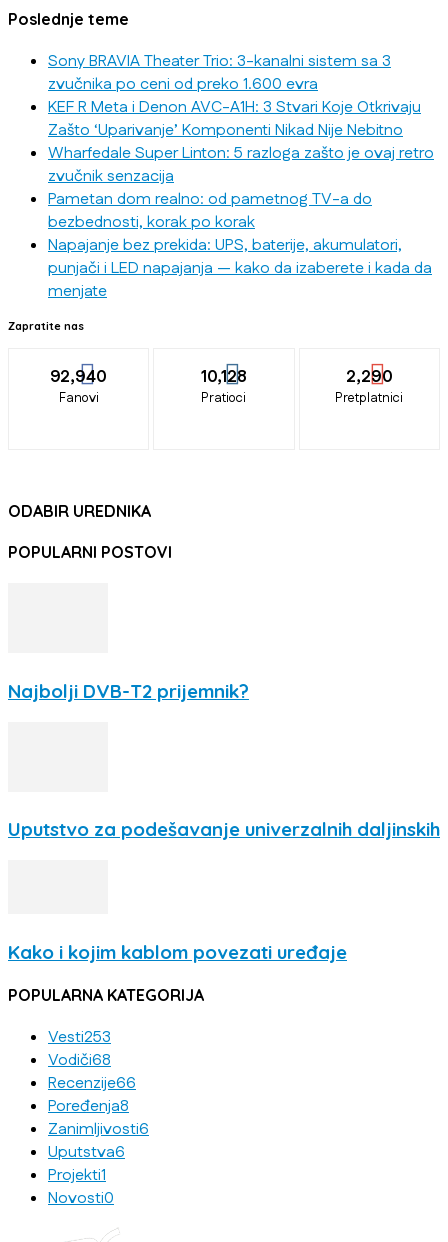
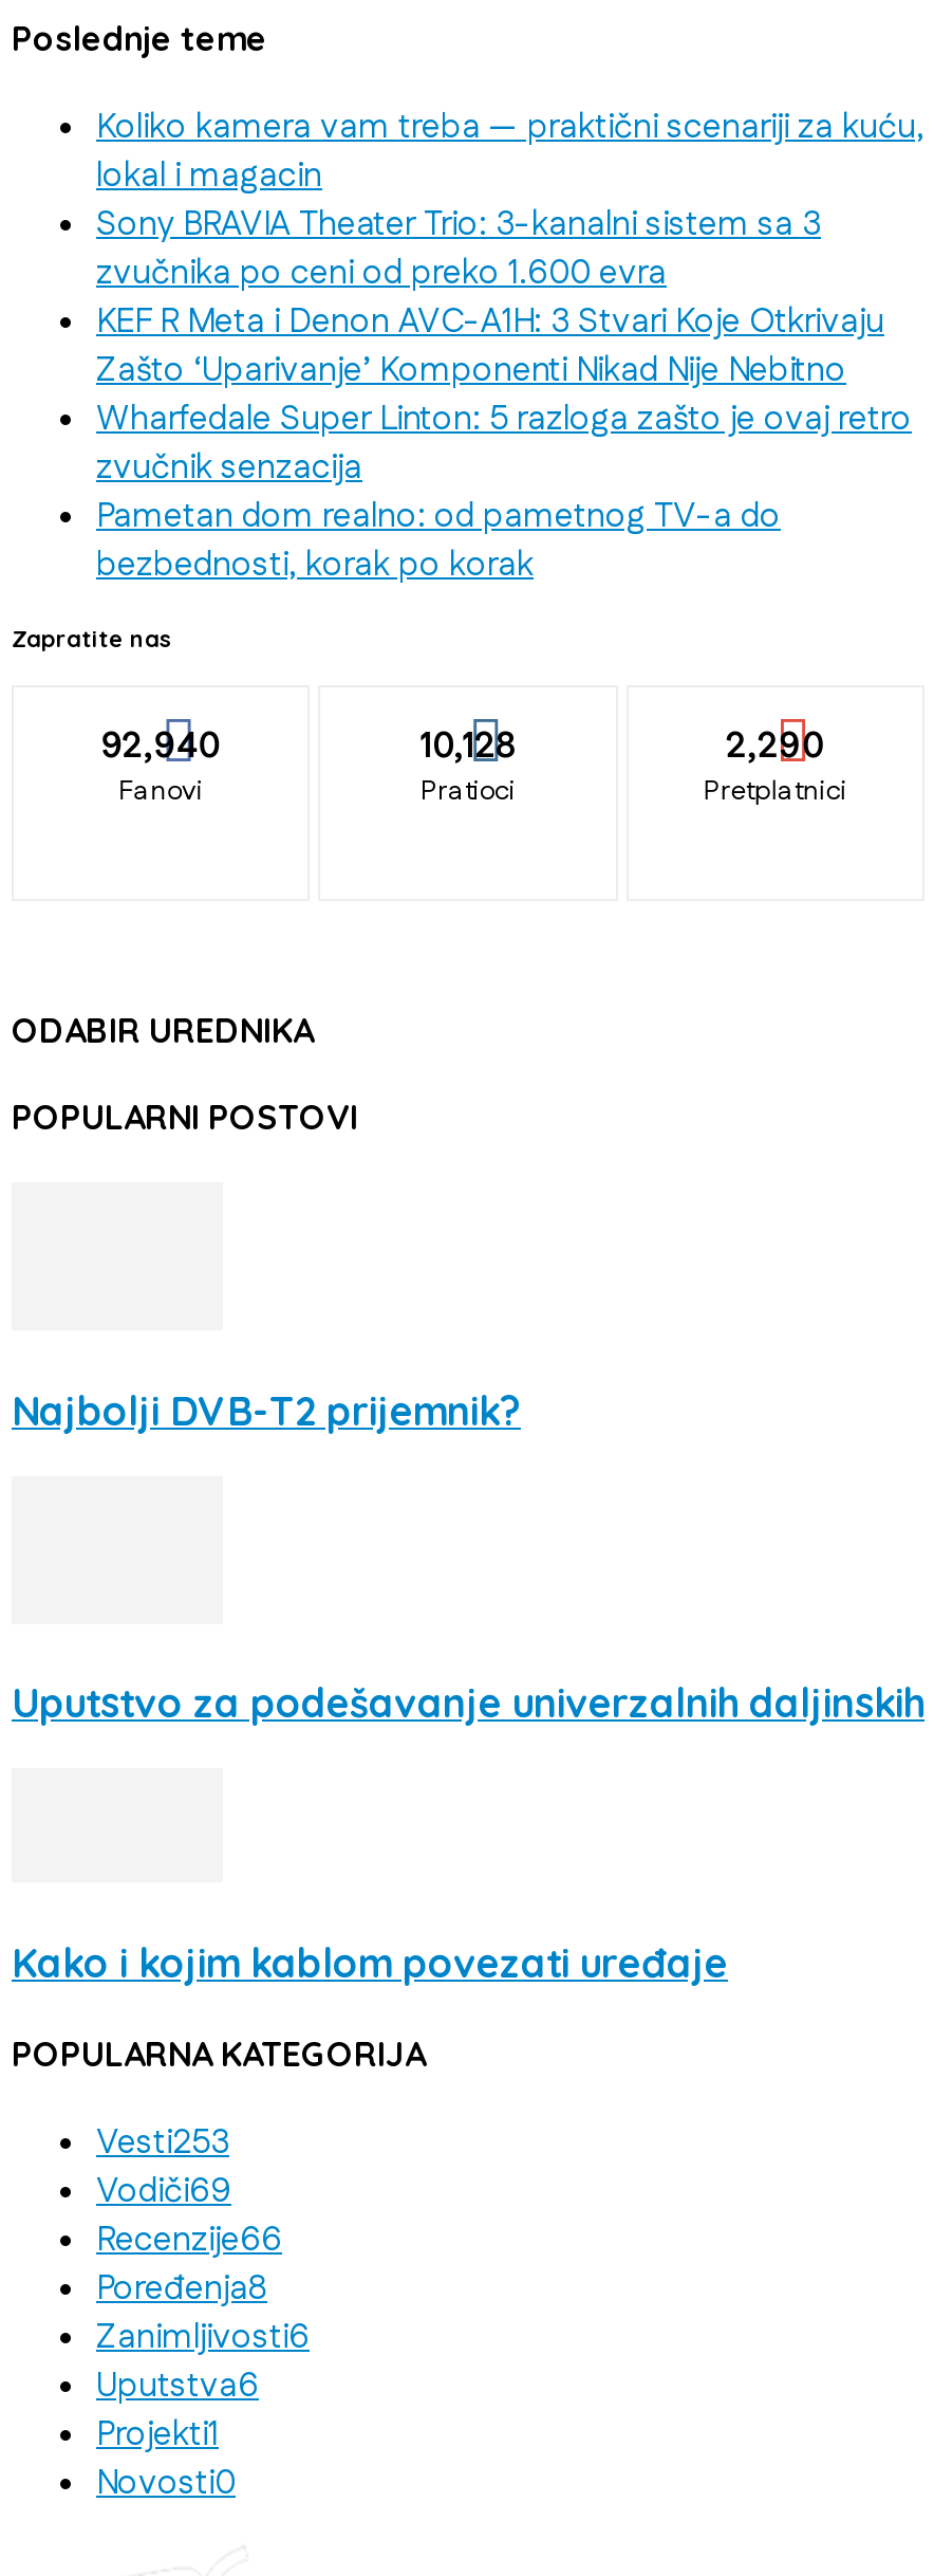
+ Koliko kamera vam treba — praktični scenariji za kuću,
+ lokal i magacin

moved down: Sony BRAVIA Theater Trio: 3-kanalni sistem sa 3 | zvučnika po ceni od preko 1.600 evra | KEF R Meta i Denon AVC-A1H: 3 Stvari Koje Otkrivaju | Zašto ‘Uparivanje’ Komponenti Nikad Nije Nebitno | Wharfedale Super Linton: 5 razloga zašto je ovaj retro | zvučnik senzacija | Pametan dom realno: od pametnog TV-a do | bezbednosti, korak po korak

- Napajanje bez prekida: UPS, baterije, akumulatori,
- punjači i LED napajanja — kako da izaberete i kada da
- menjate

- Vodiči68
+ Vodiči69
